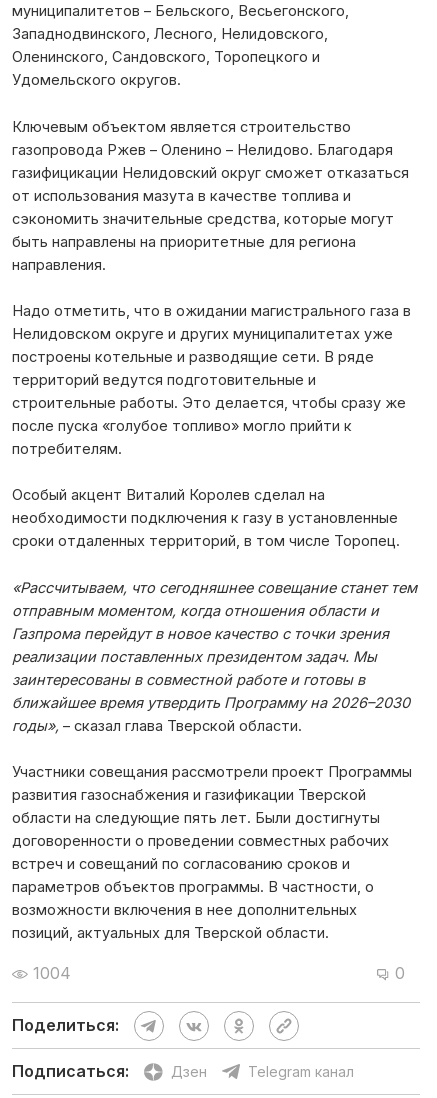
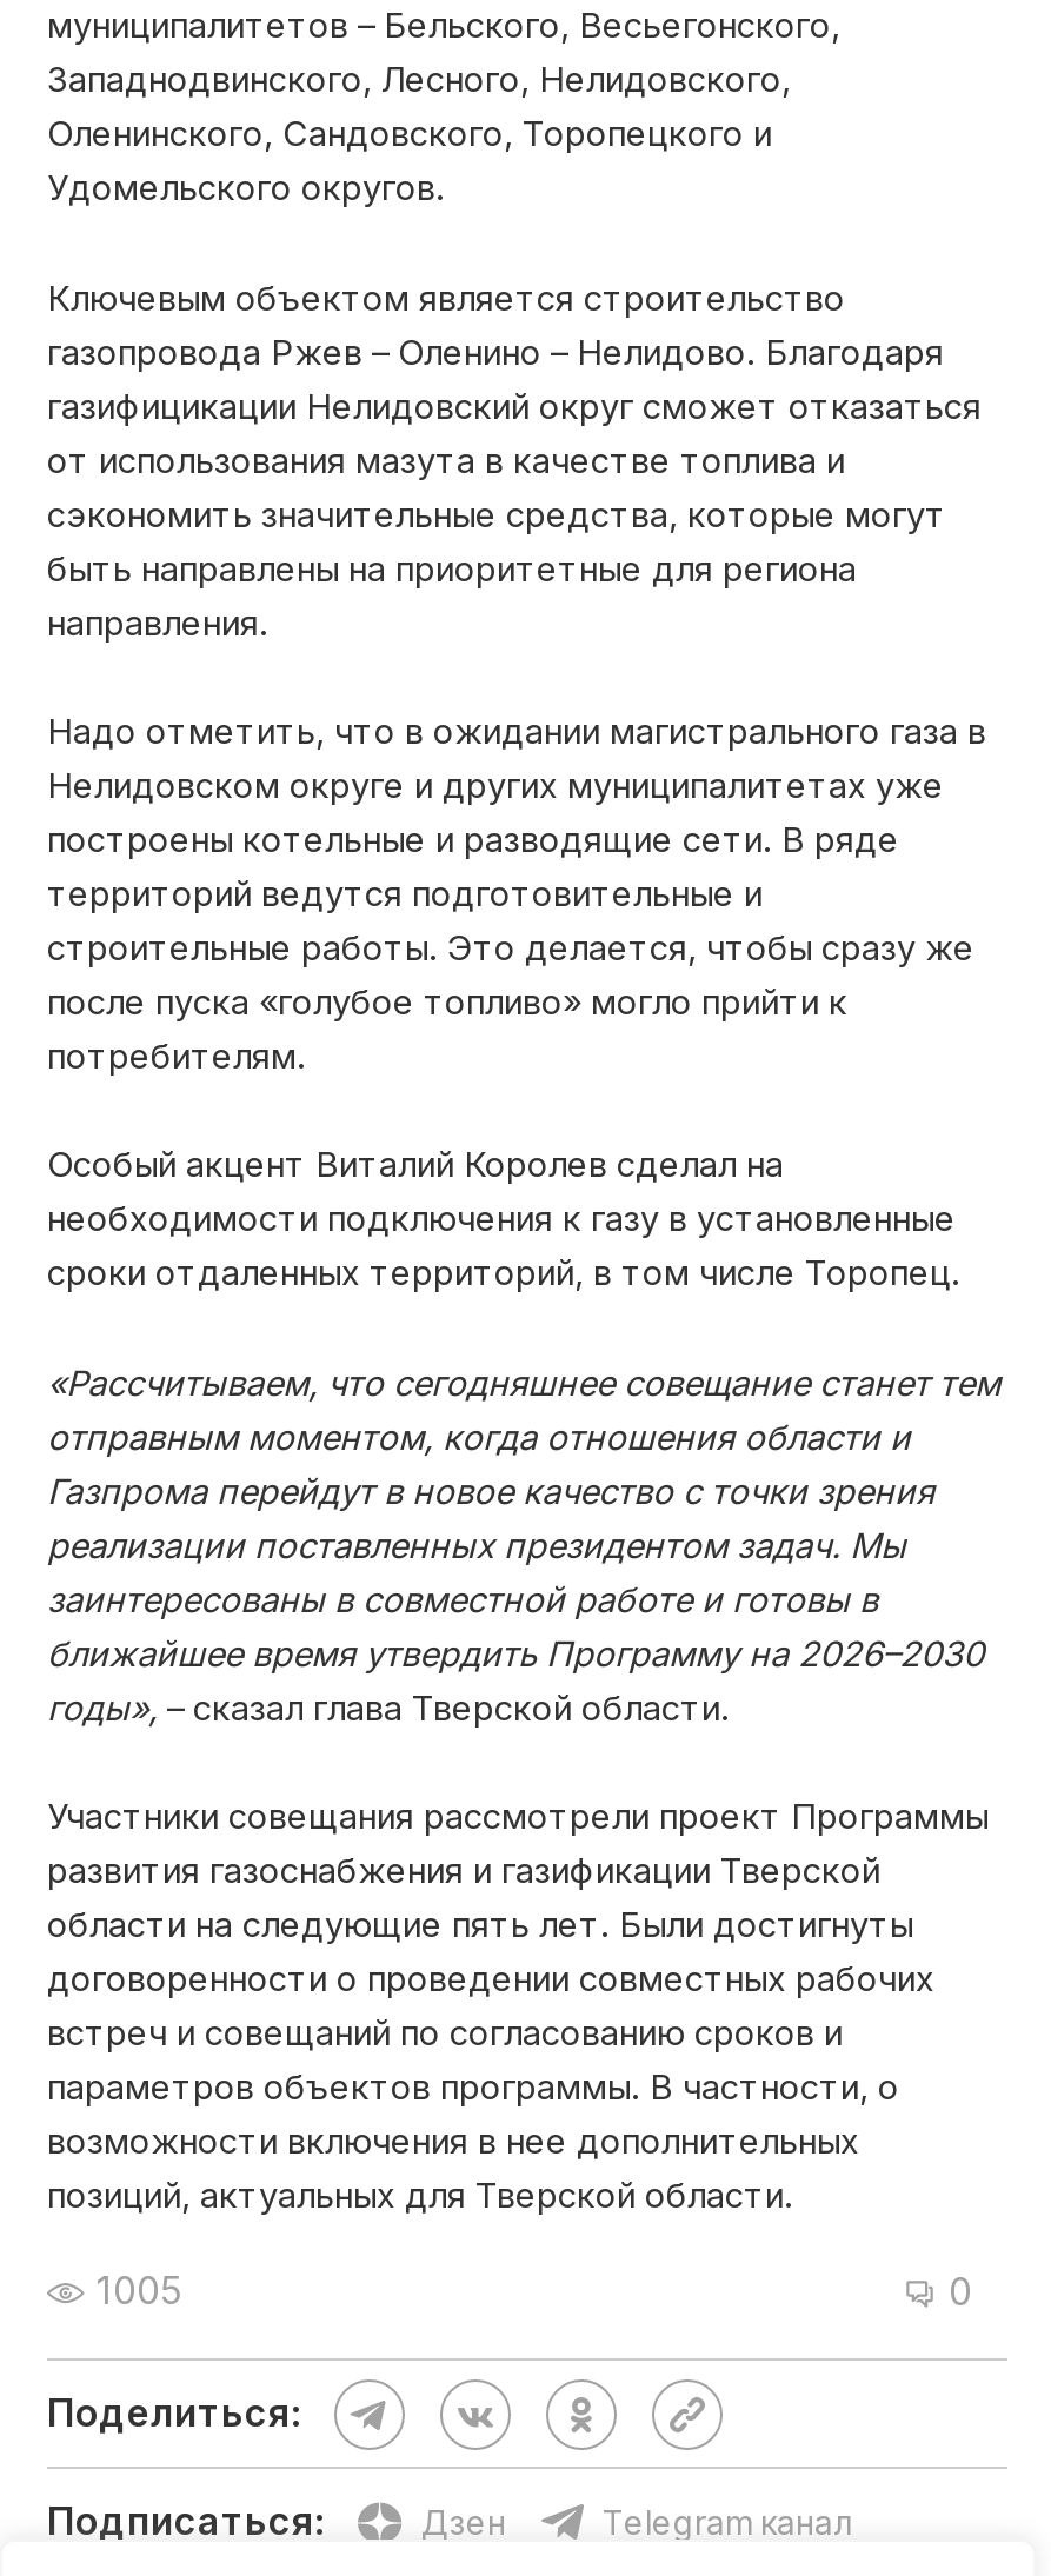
- 1004
+ 1005
